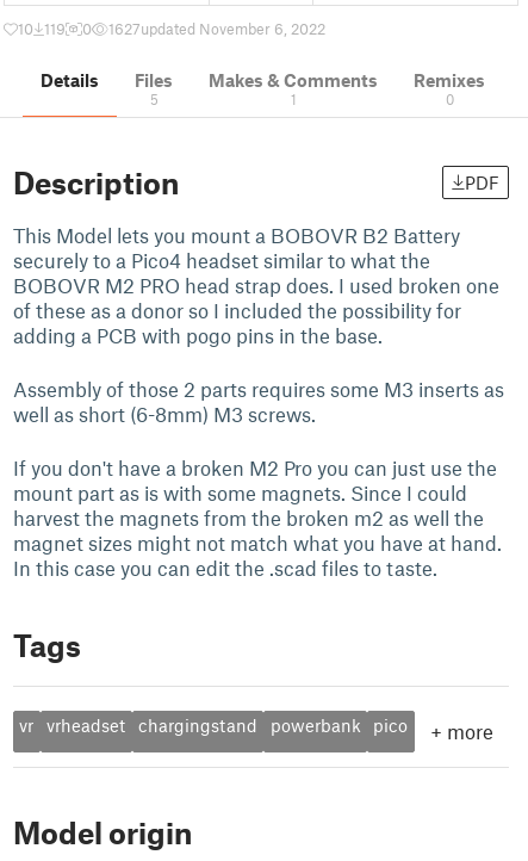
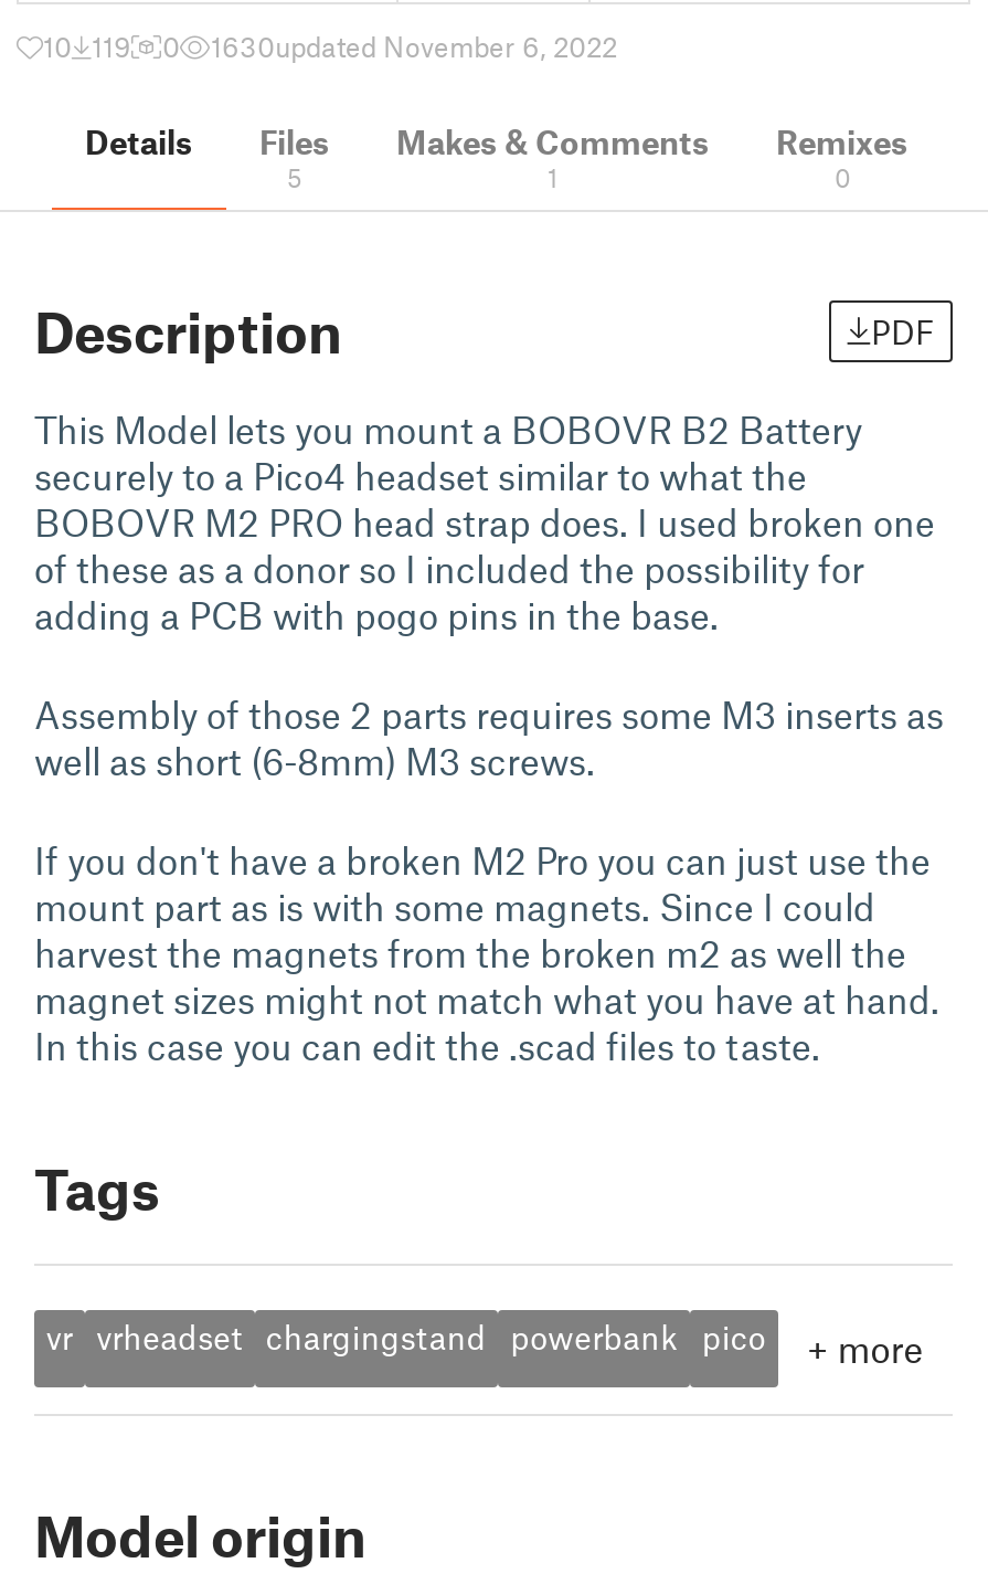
- 1627updated November 6, 2022
+ 1630updated November 6, 2022
